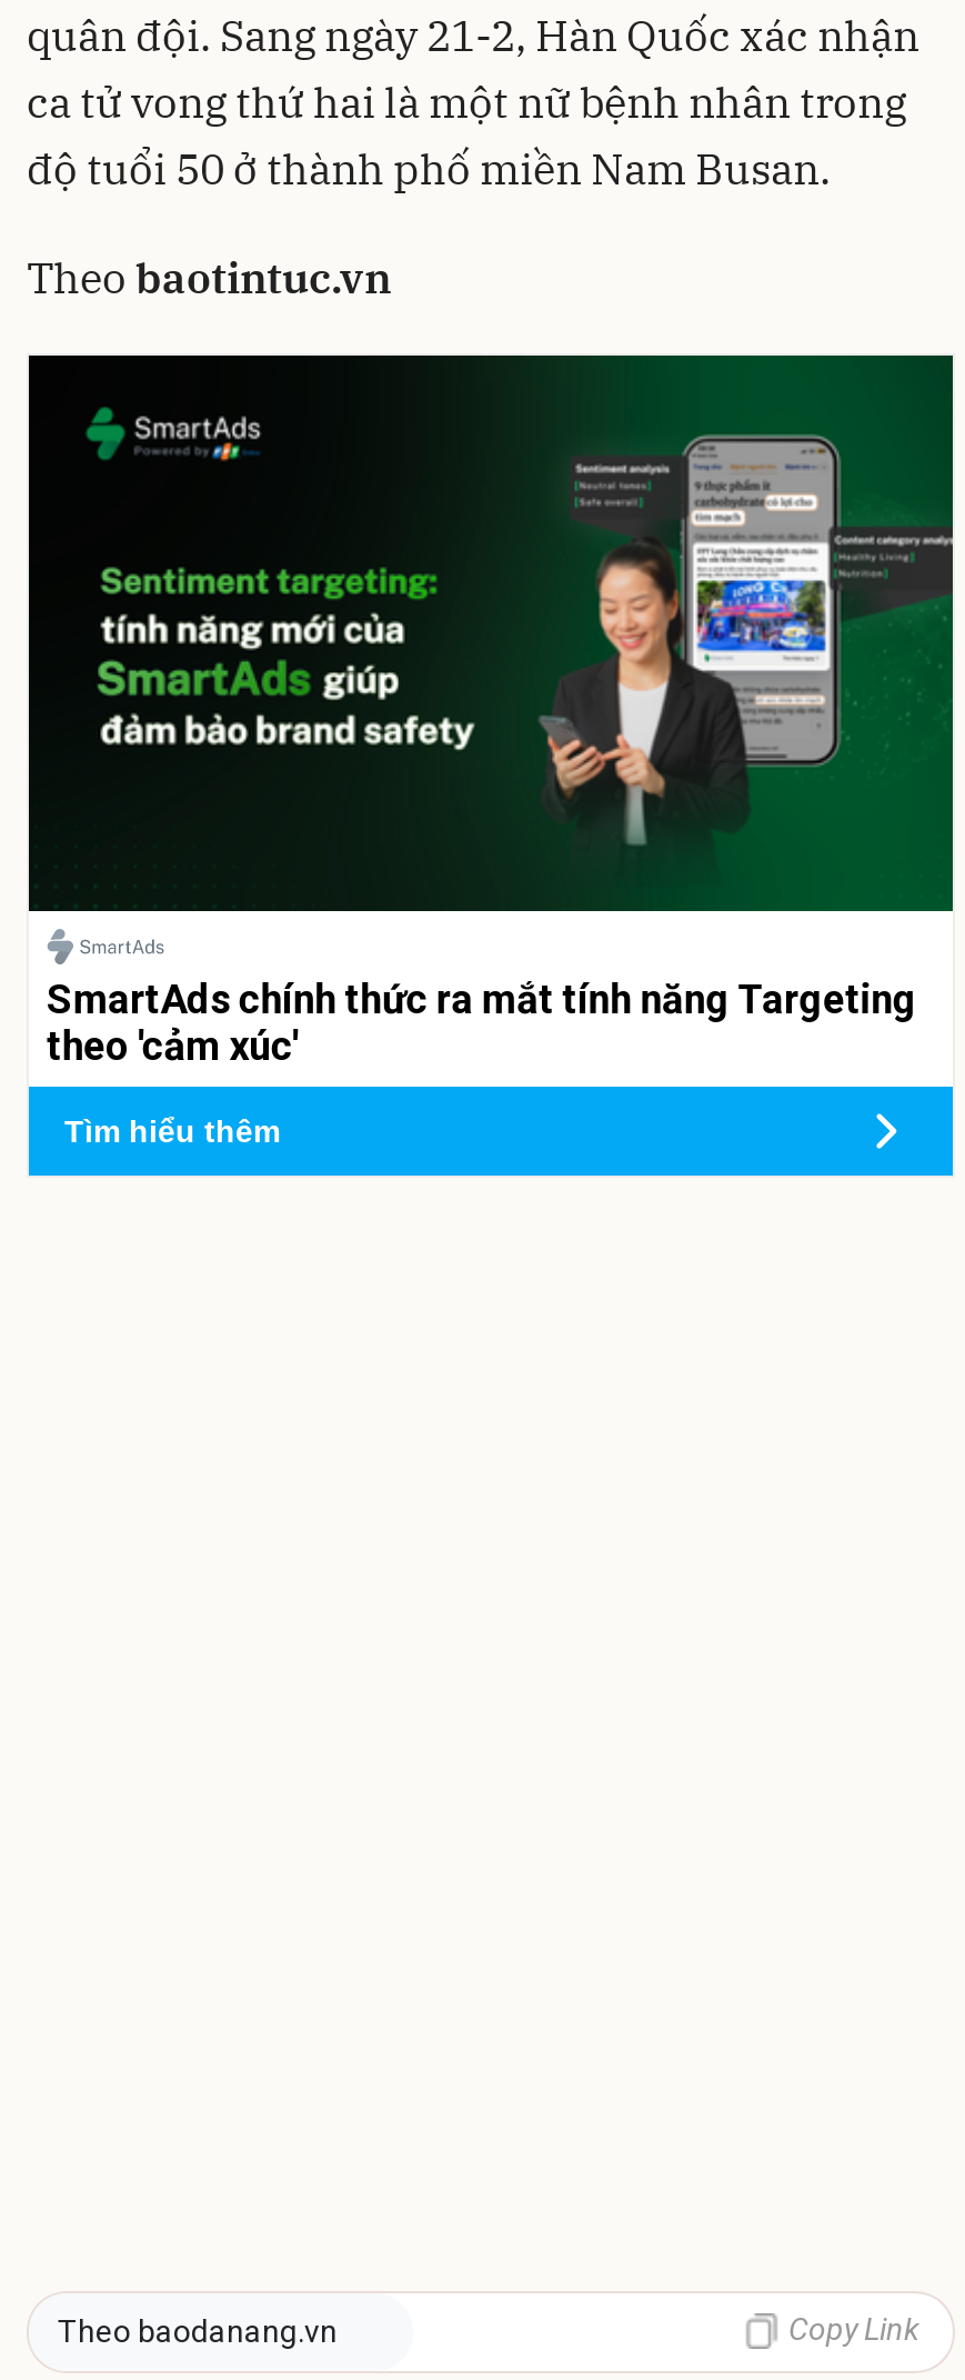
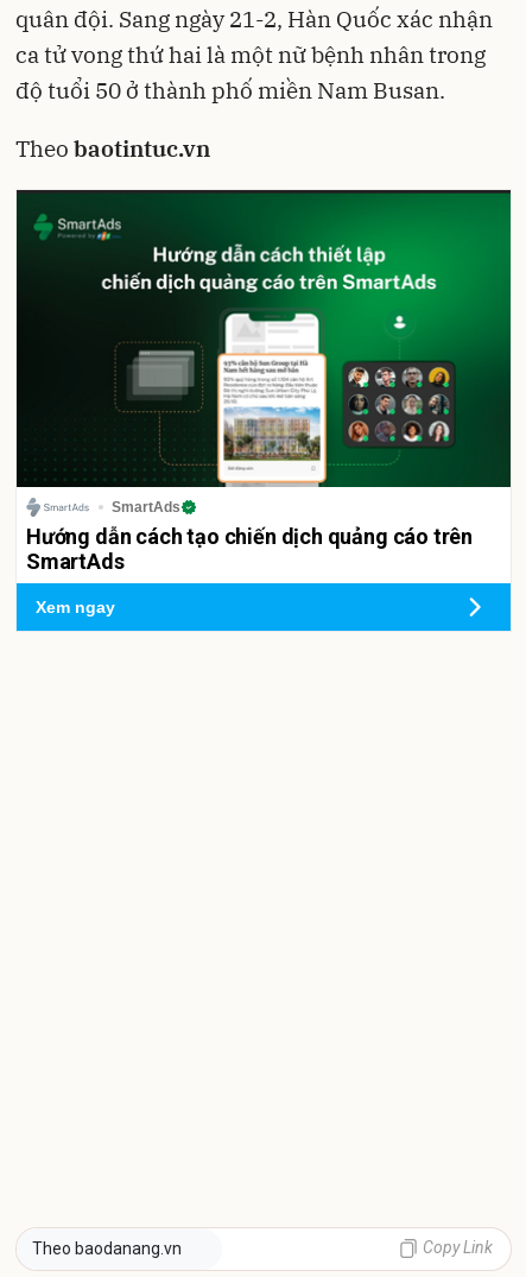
- [image]
- SmartAds chính thức ra mắt tính năng Targeting
- theo 'cảm xúc'
+ [image]
+ SmartAds
+ Hướng dẫn cách tạo chiến dịch quảng cáo trên
+ SmartAds

- Tìm hiểu thêm
+ Xem ngay
